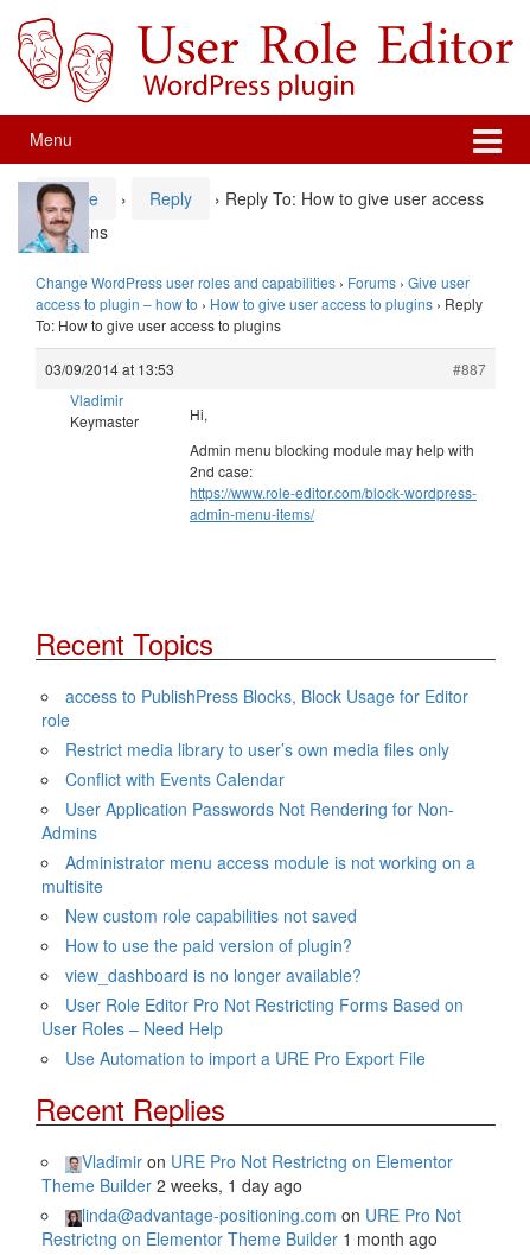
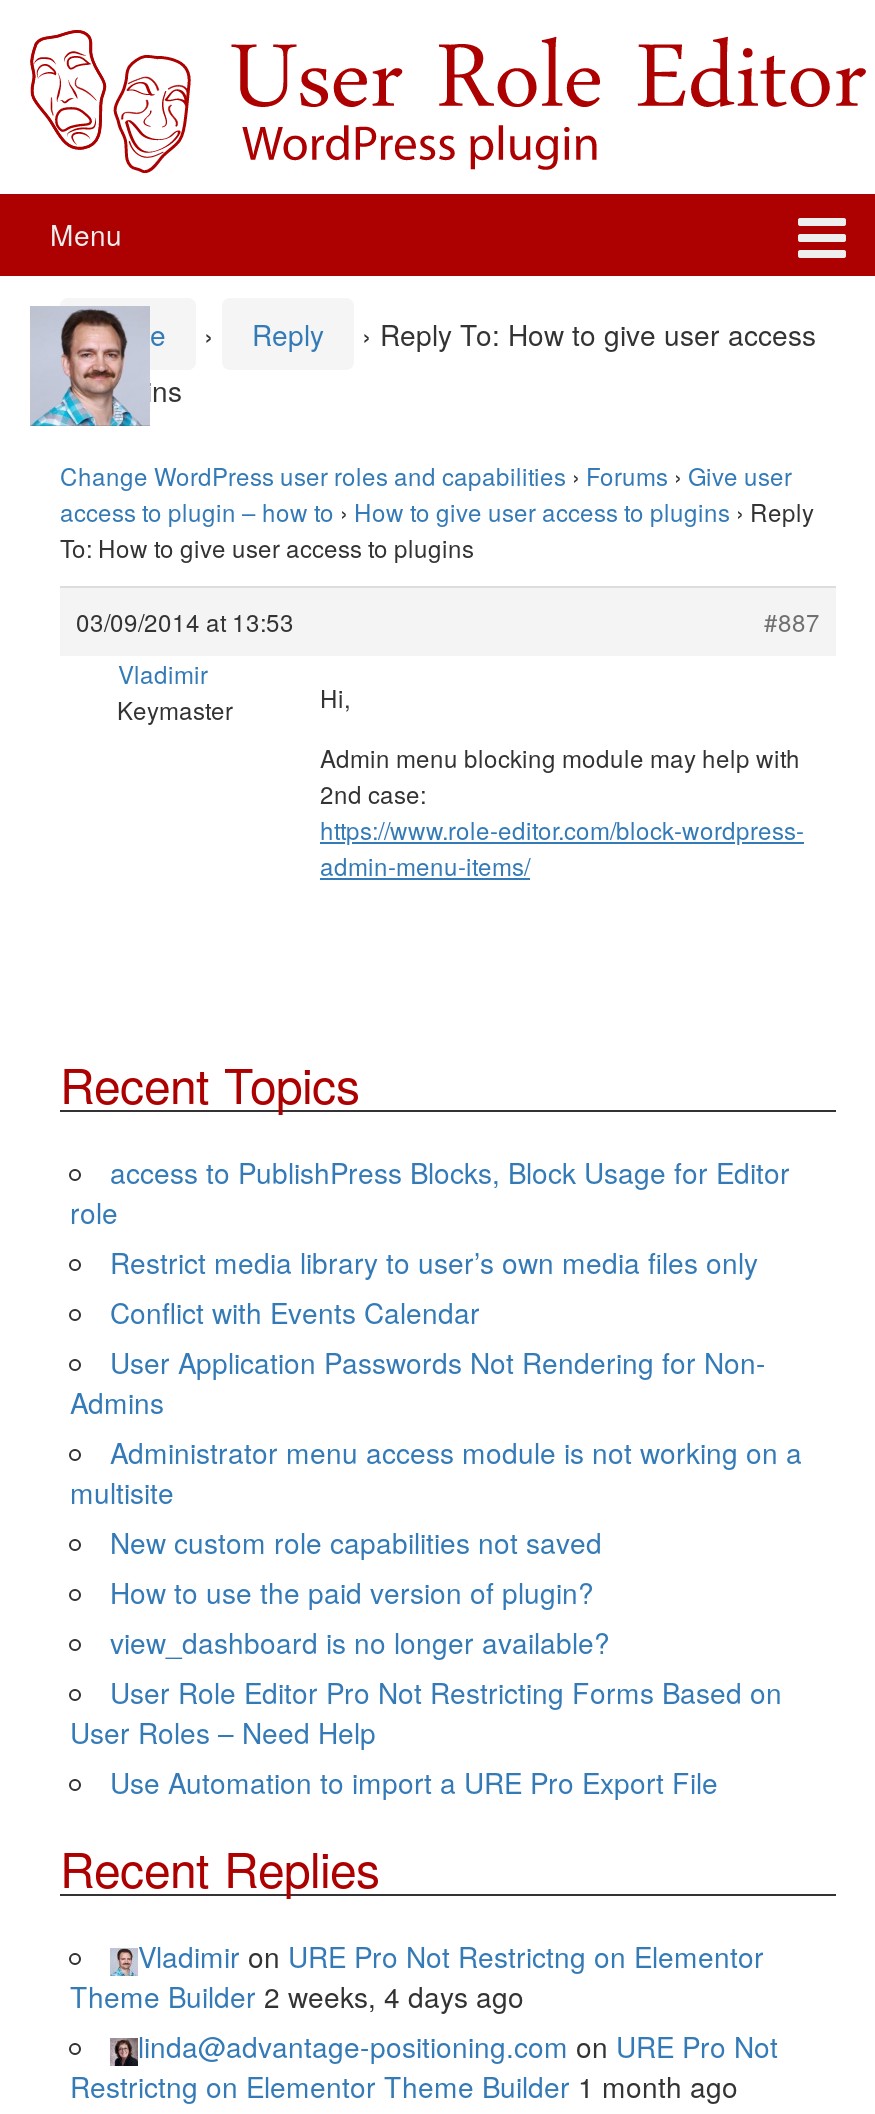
- Theme Builder 2 weeks, 1 day ago
+ Theme Builder 2 weeks, 4 days ago
